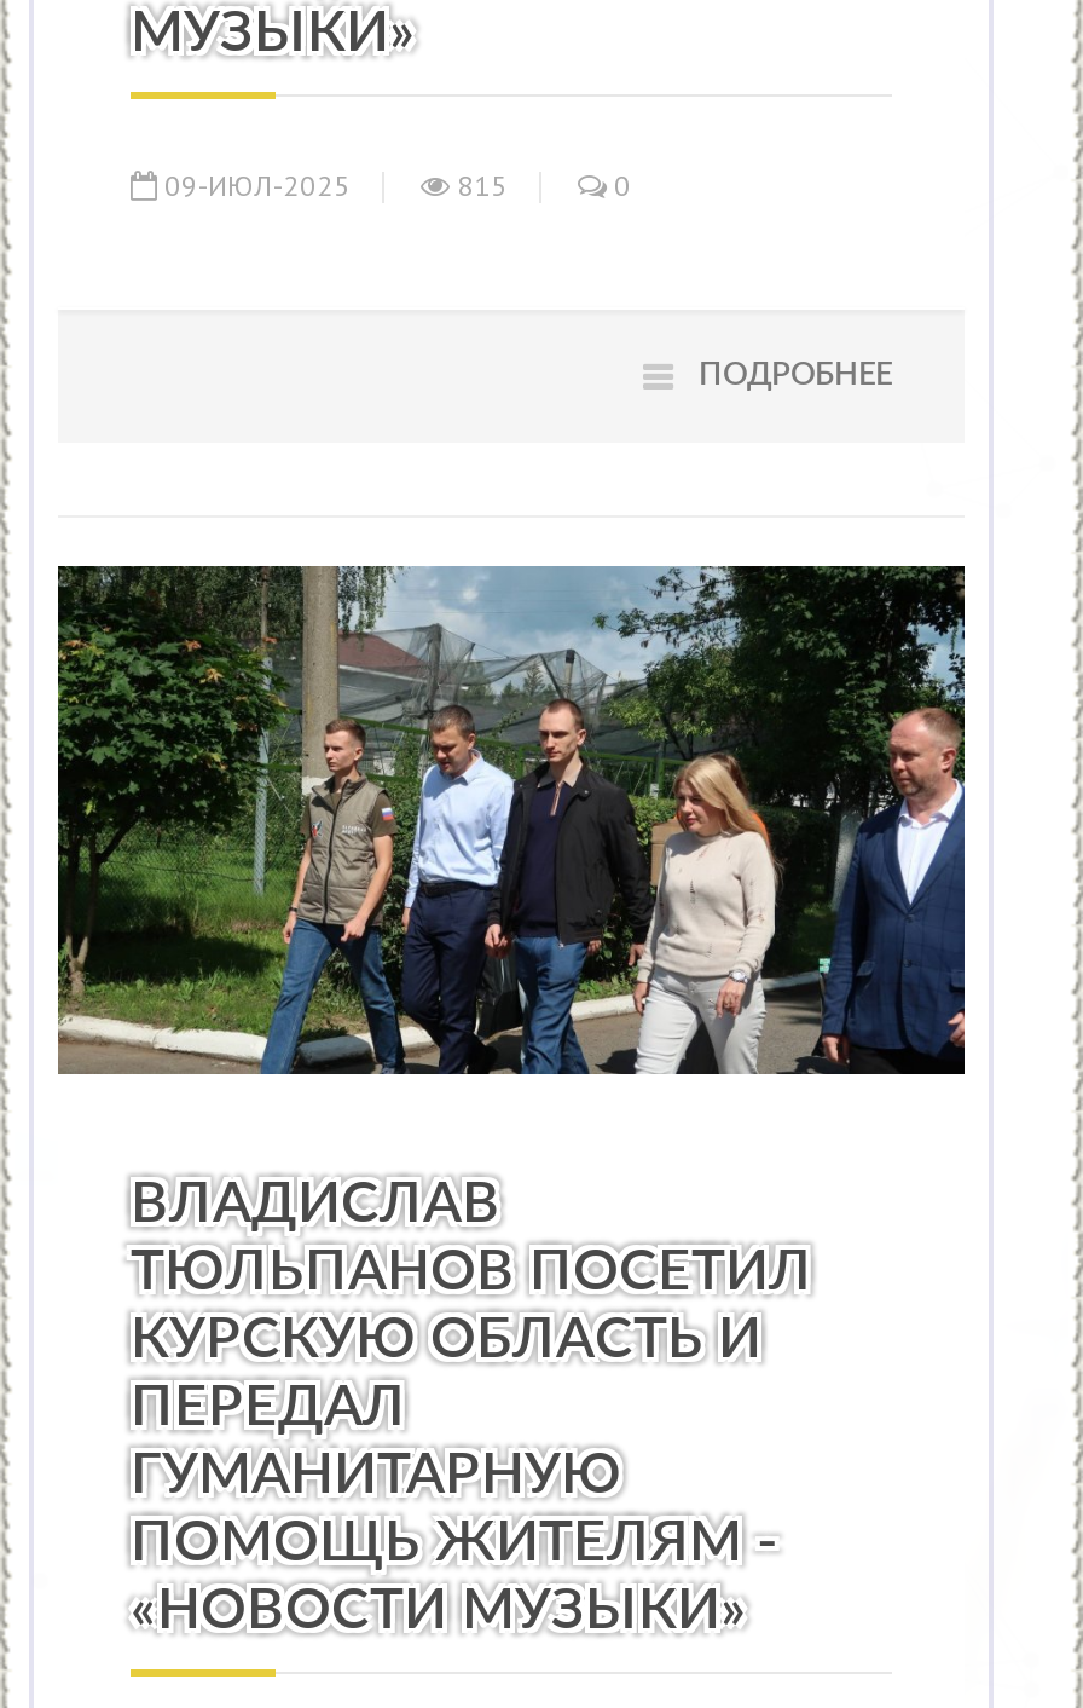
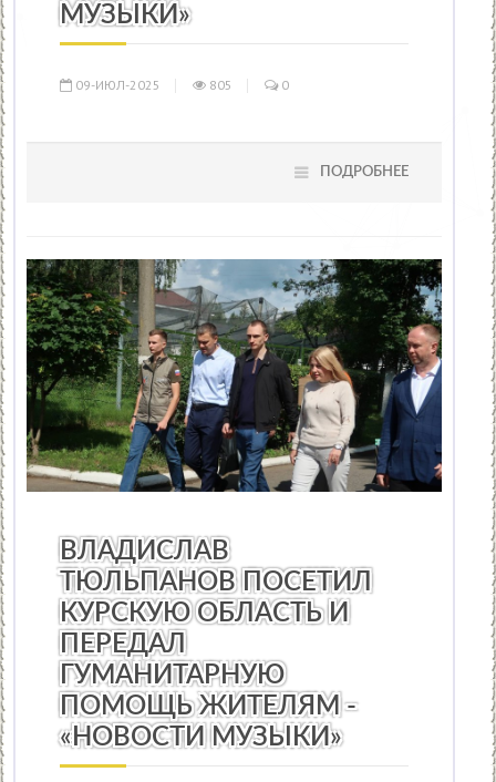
- 815
+ 805
